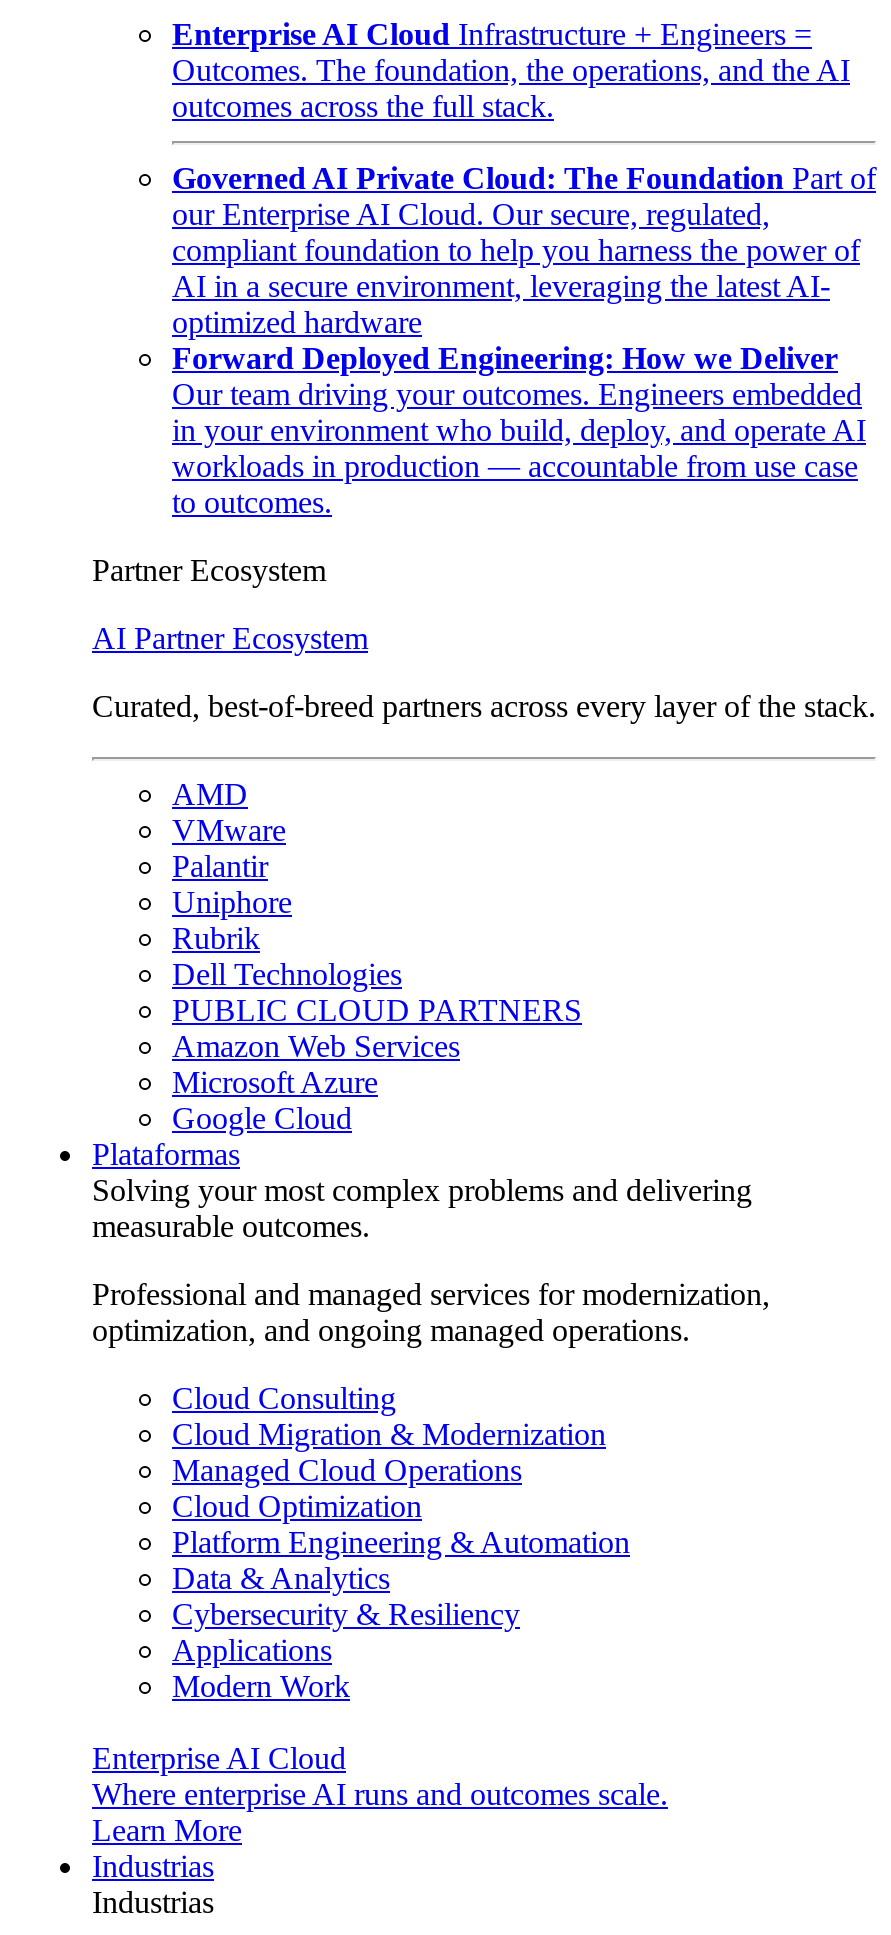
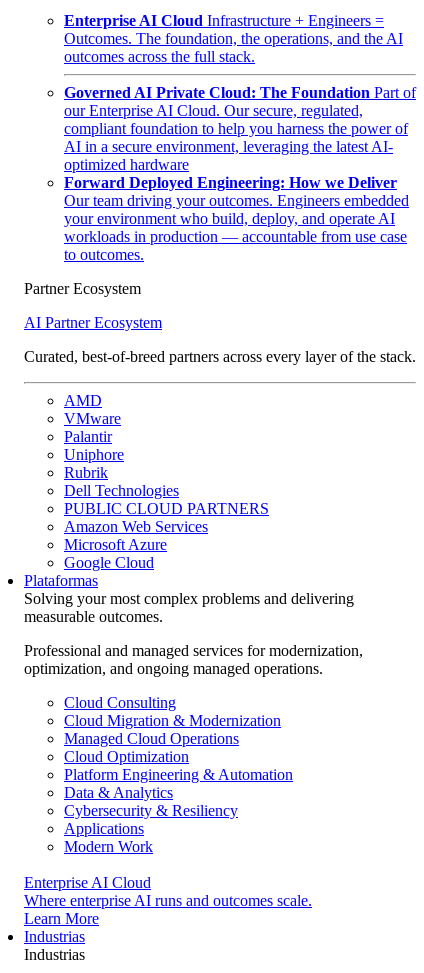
- in your environment who build, deploy, and operate AI
+ your environment who build, deploy, and operate AI
